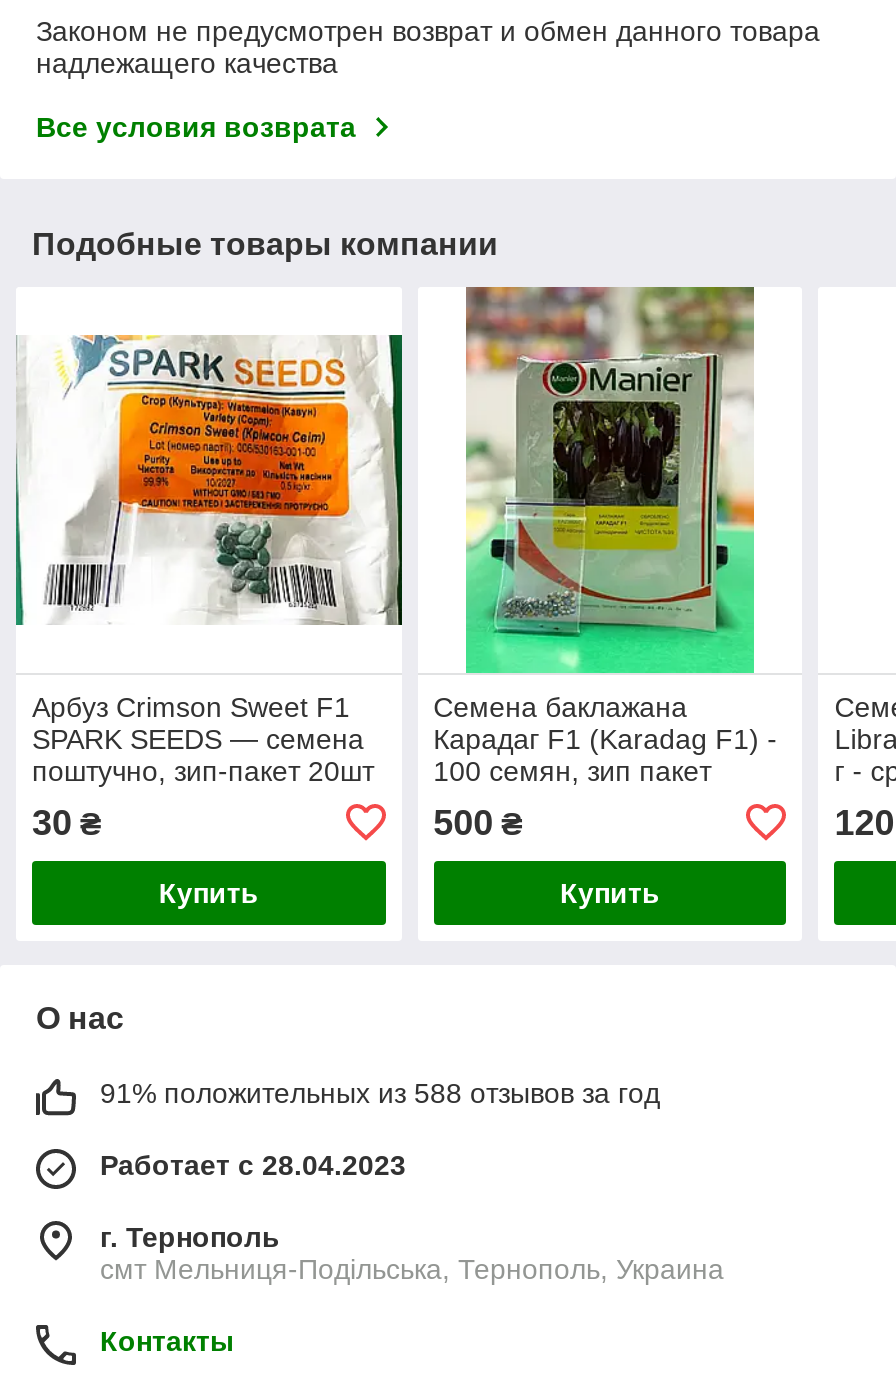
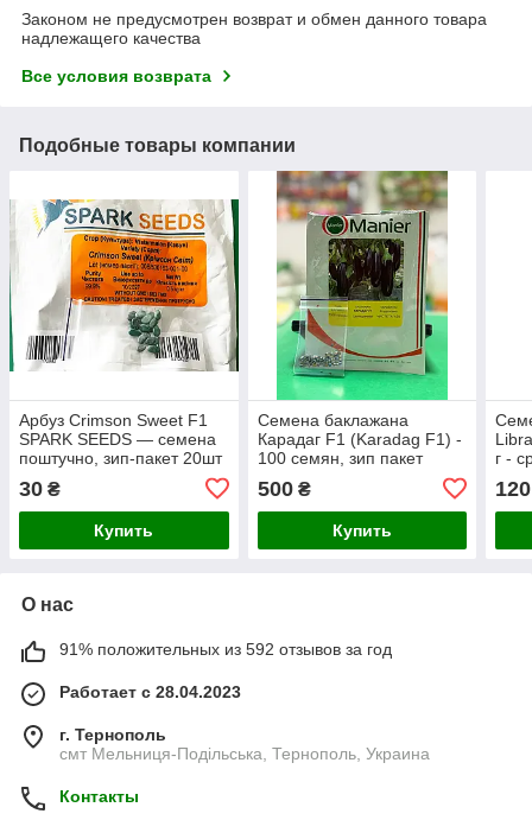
- 91% положительных из 588 отзывов за год
+ 91% положительных из 592 отзывов за год
